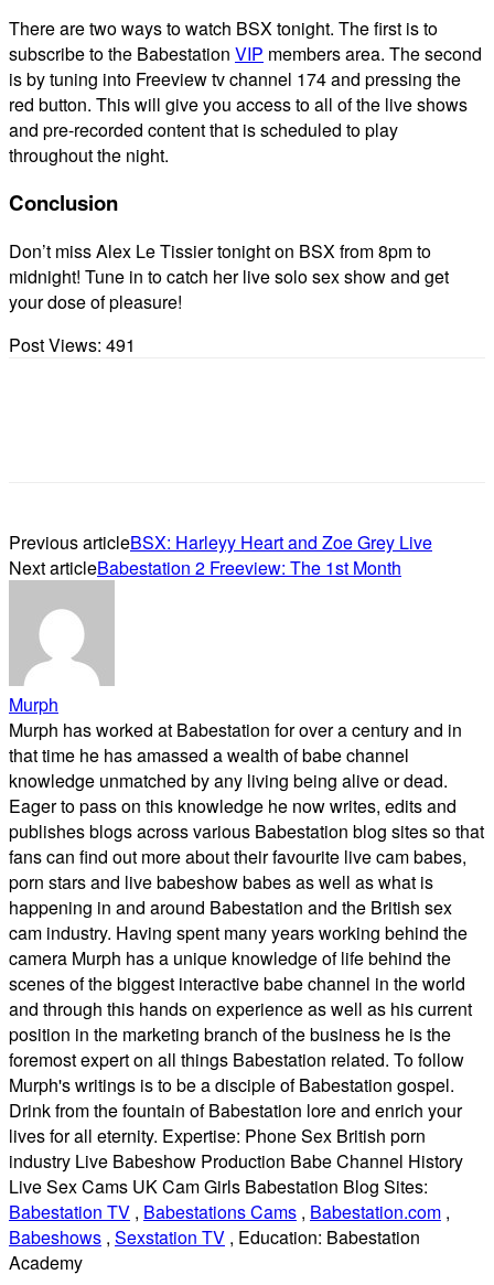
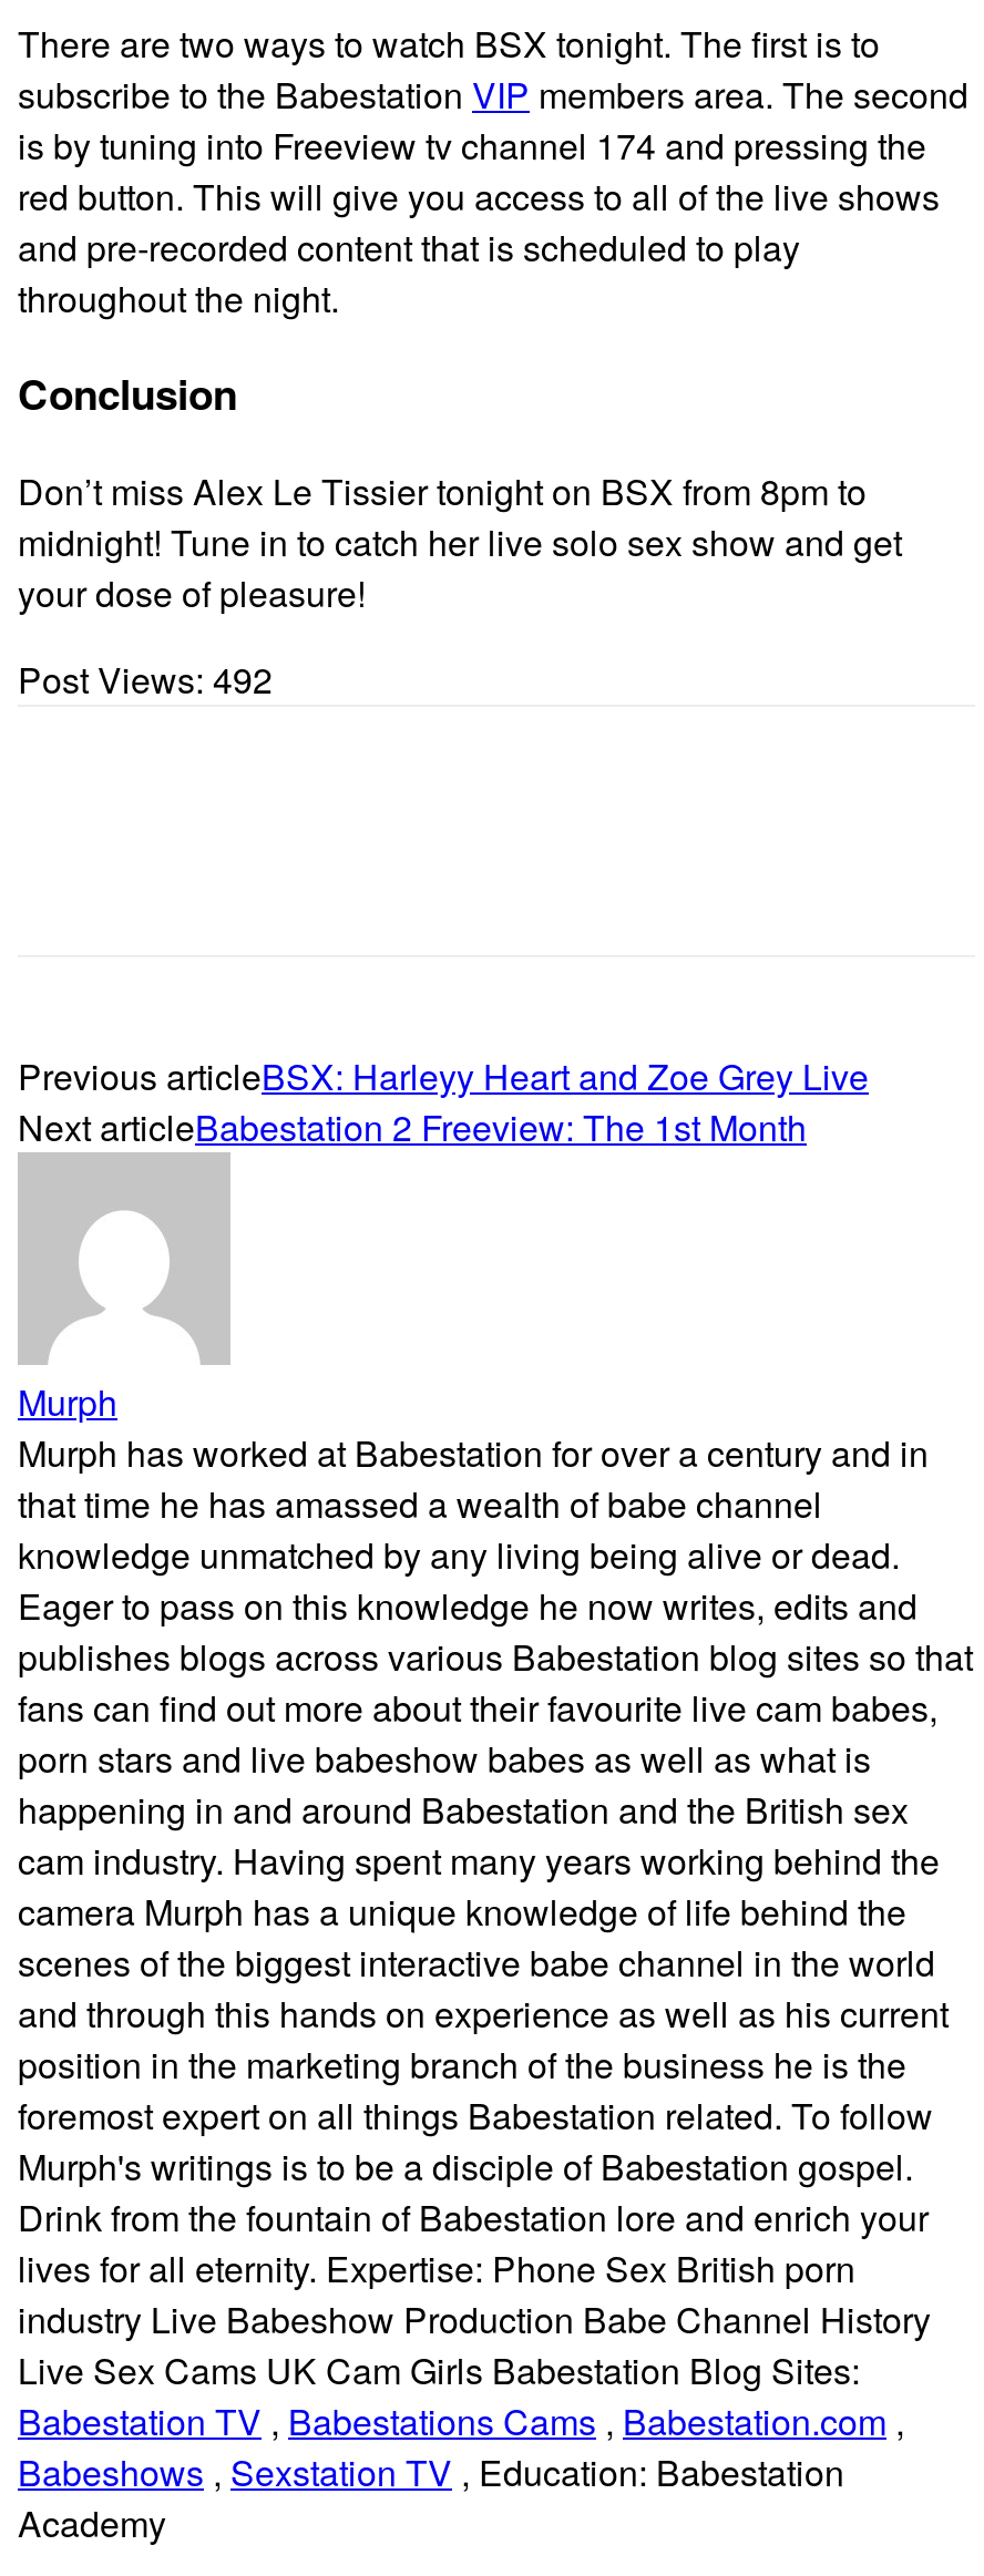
- Post Views: 491
+ Post Views: 492
